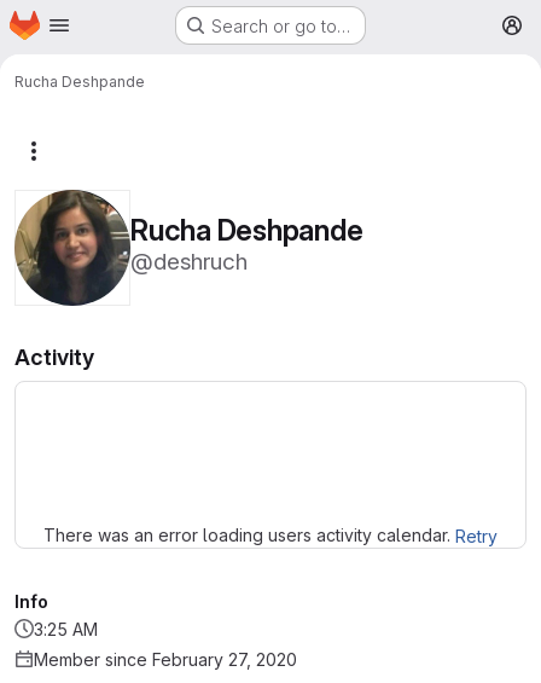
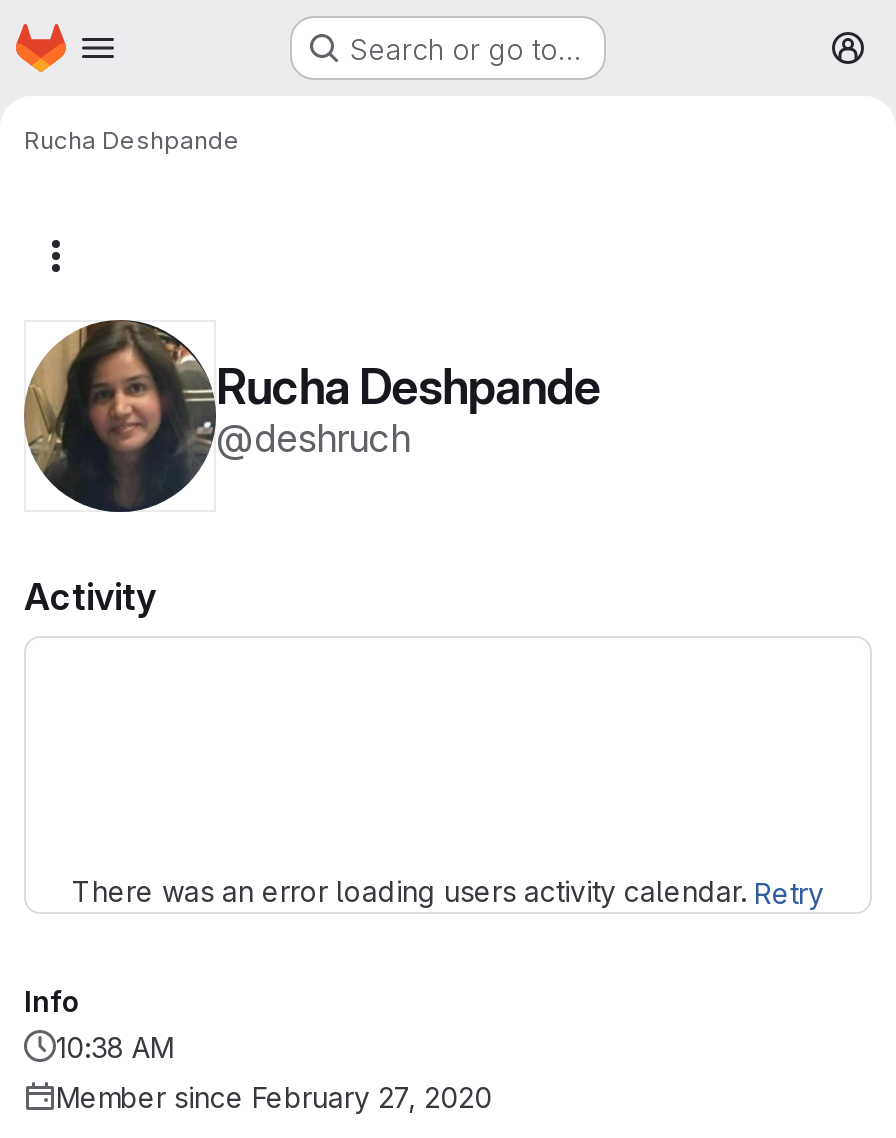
- 3:25 AM
+ 10:38 AM
